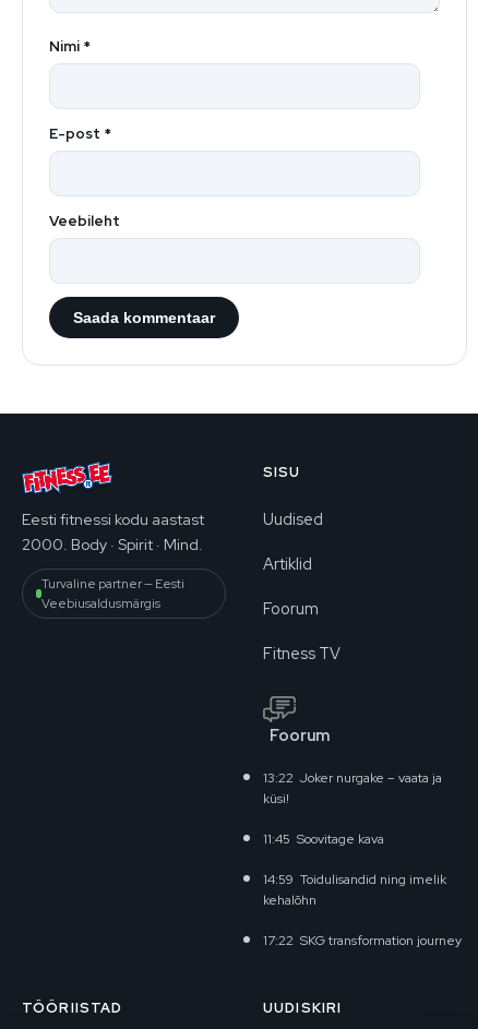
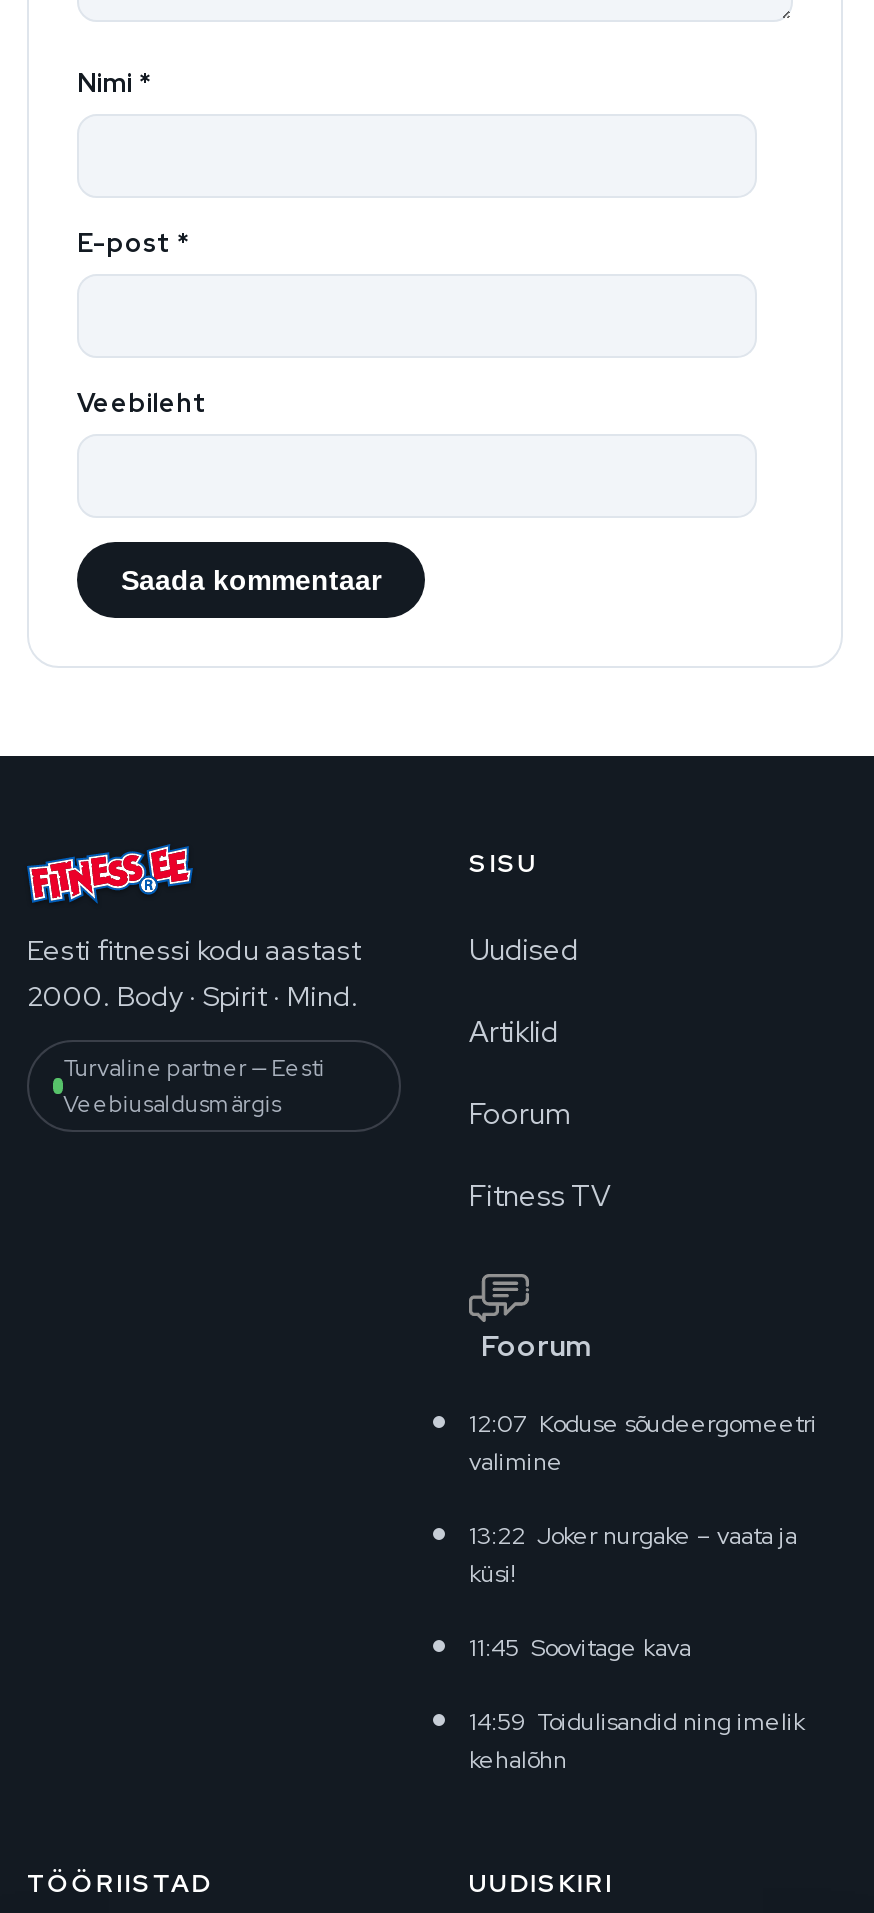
+ 12:07 Koduse sõudeergomeetri
+ valimine

moved down: 13:22 Joker nurgake – vaata ja | küsi! | 11:45 Soovitage kava | 14:59 Toidulisandid ning imelik | kehalõhn

- 17:22 SKG transformation journey
